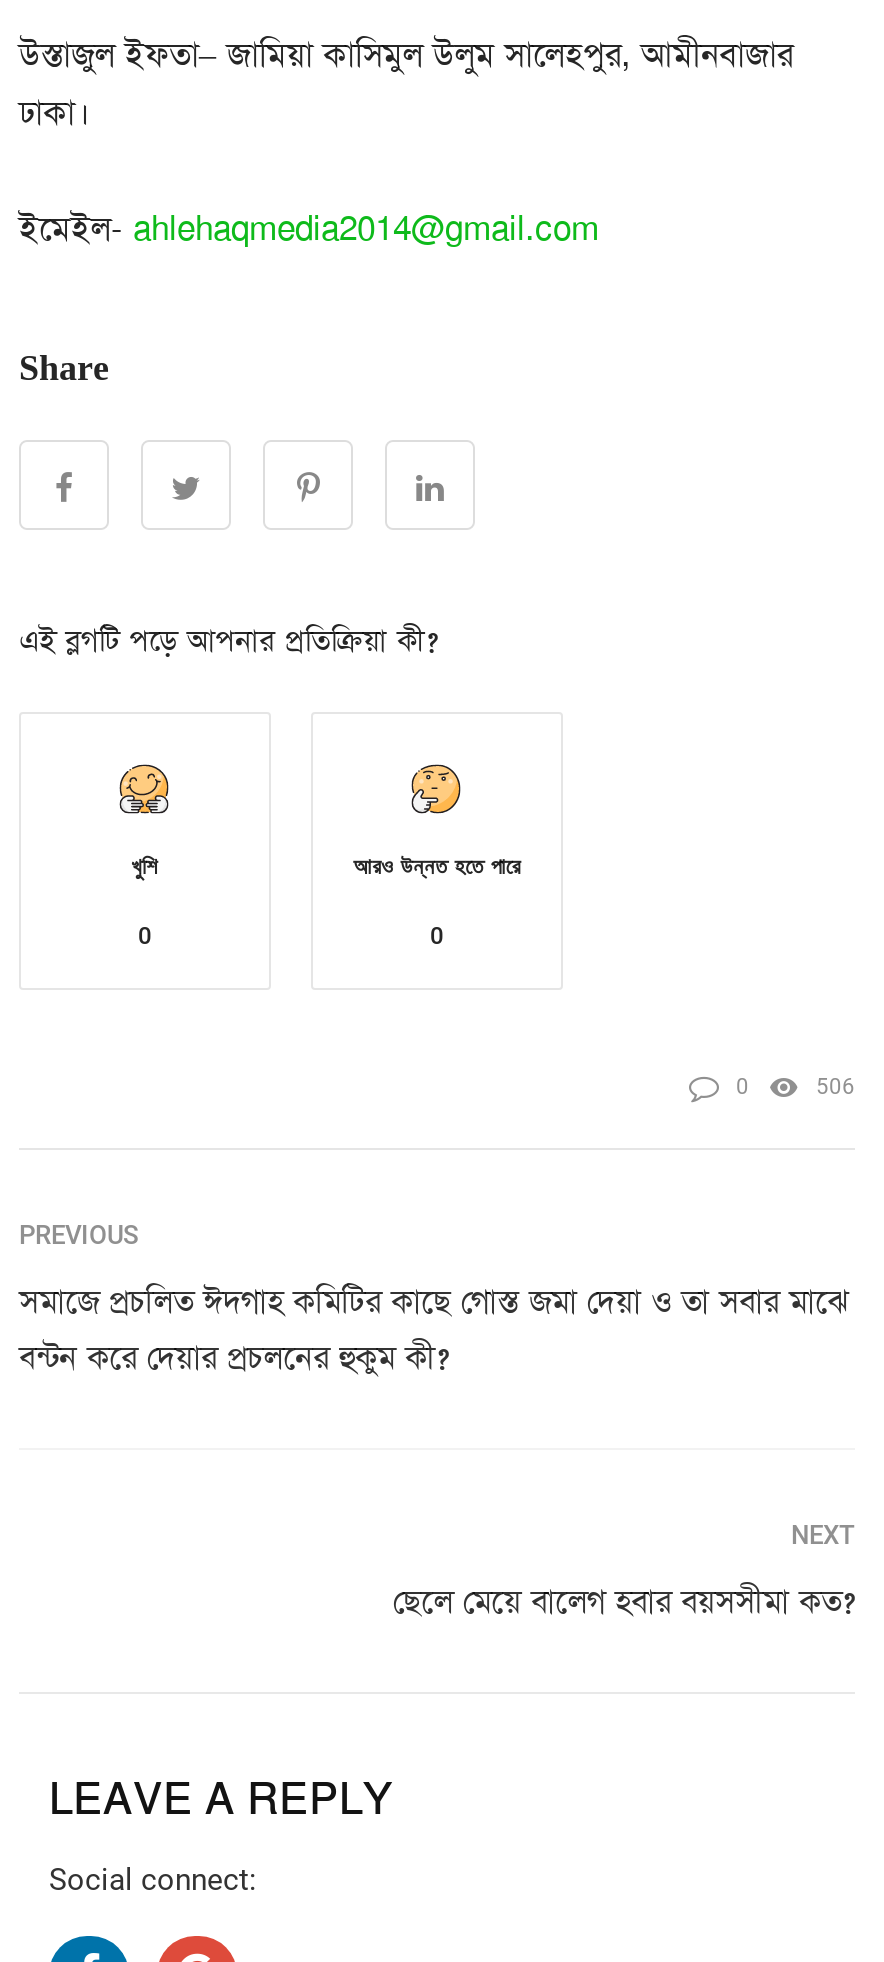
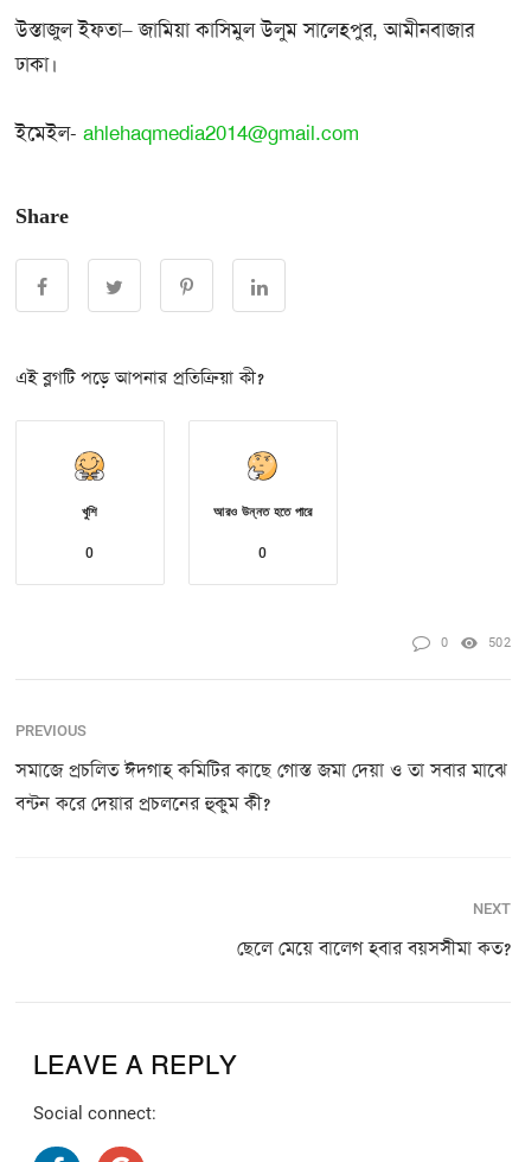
- 506
+ 502
